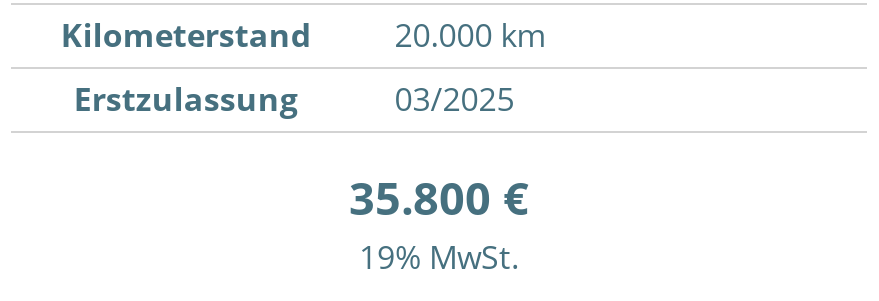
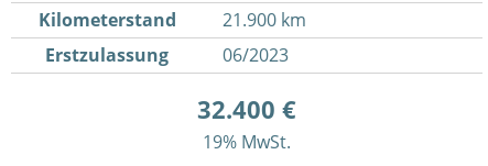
- Kilometerstand 20.000 km
+ Kilometerstand 21.900 km

- 03/2025
+ 06/2023

- 35.800 €
+ 32.400 €
